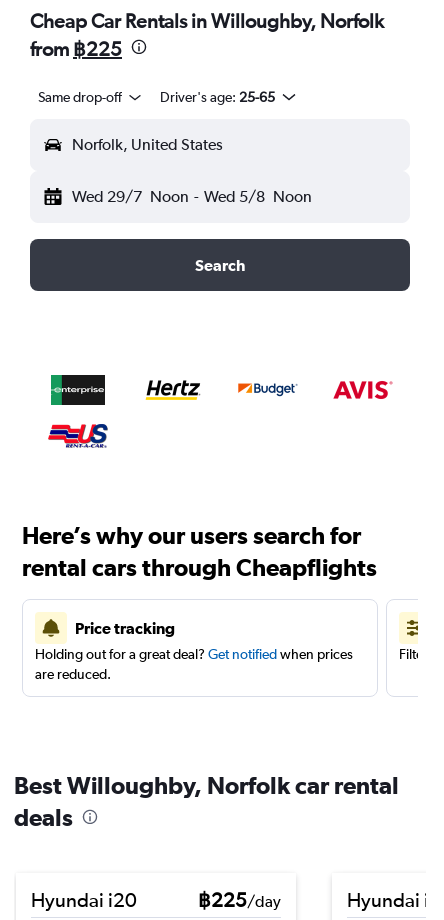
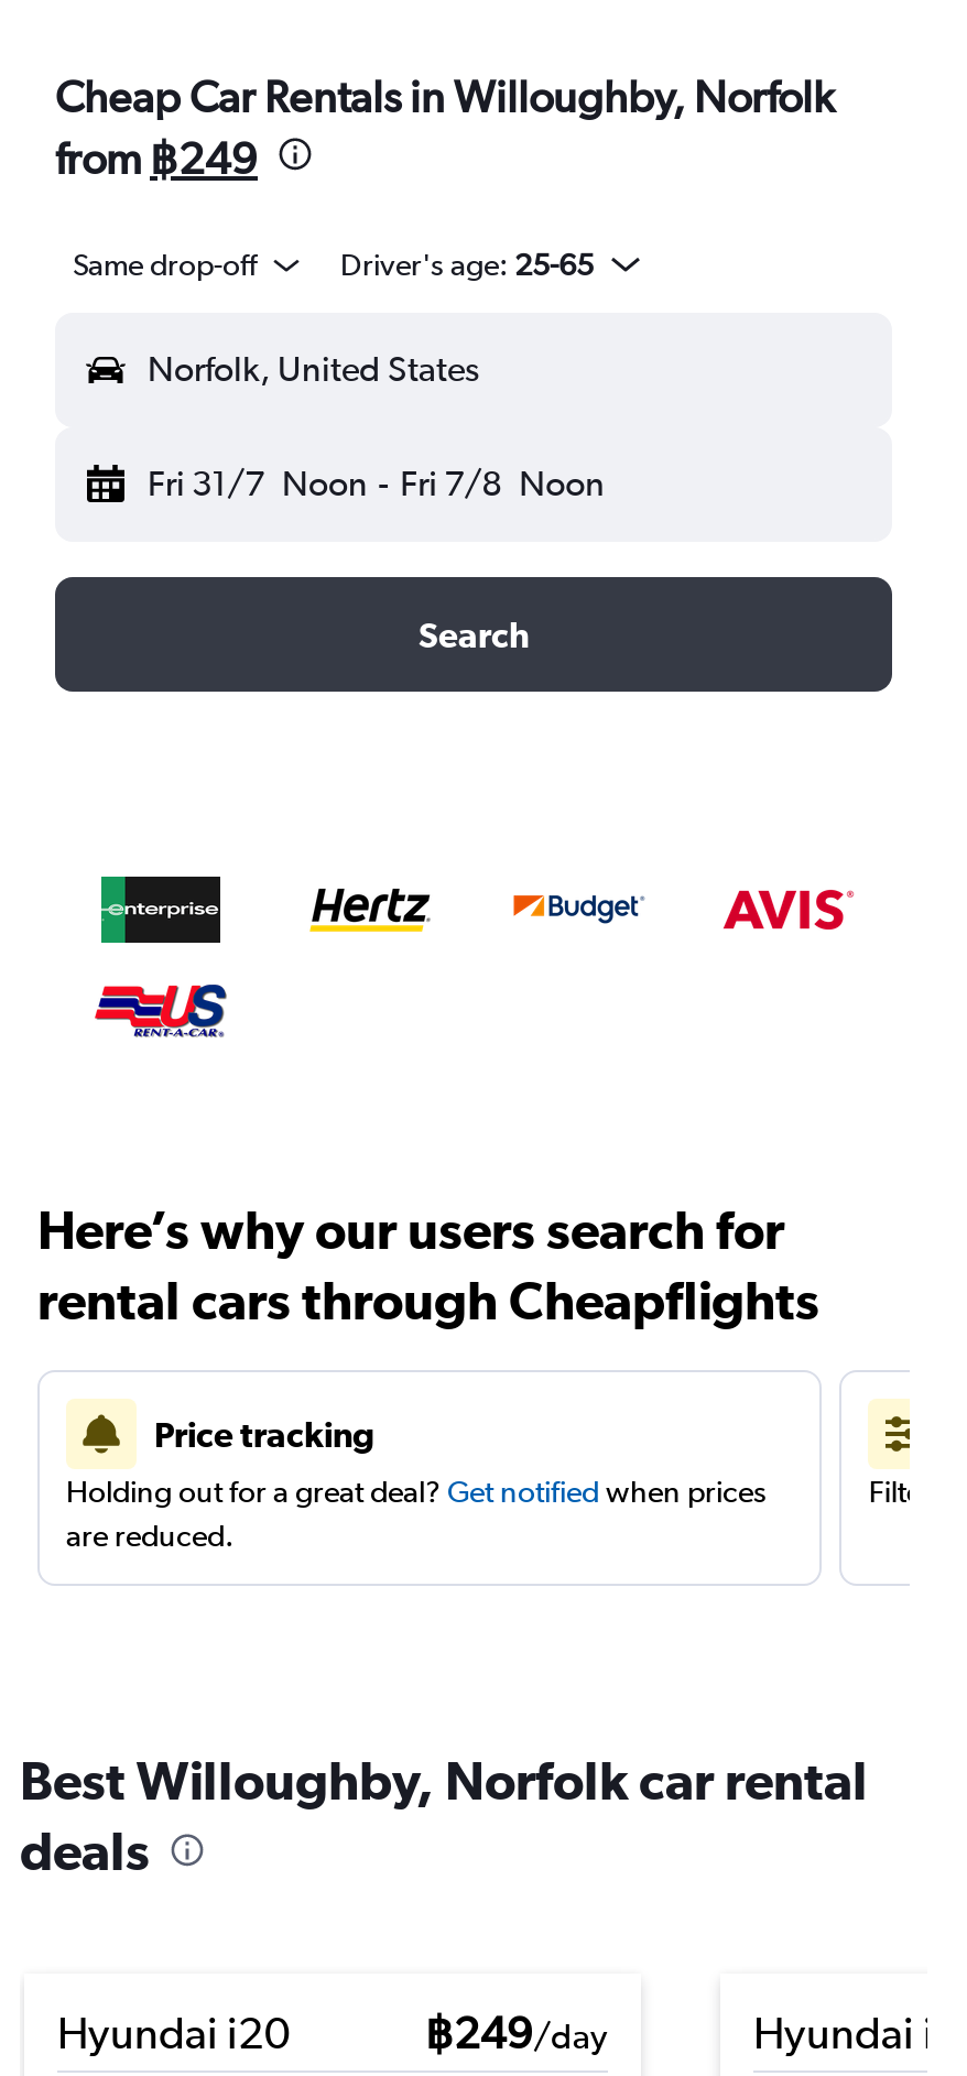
- from฿225
+ from฿249

- Wed 29/7 Noon - Wed 5/8 Noon
+ Fri 31/7 Noon - Fri 7/8 Noon

- ฿225/day
+ ฿249/day
